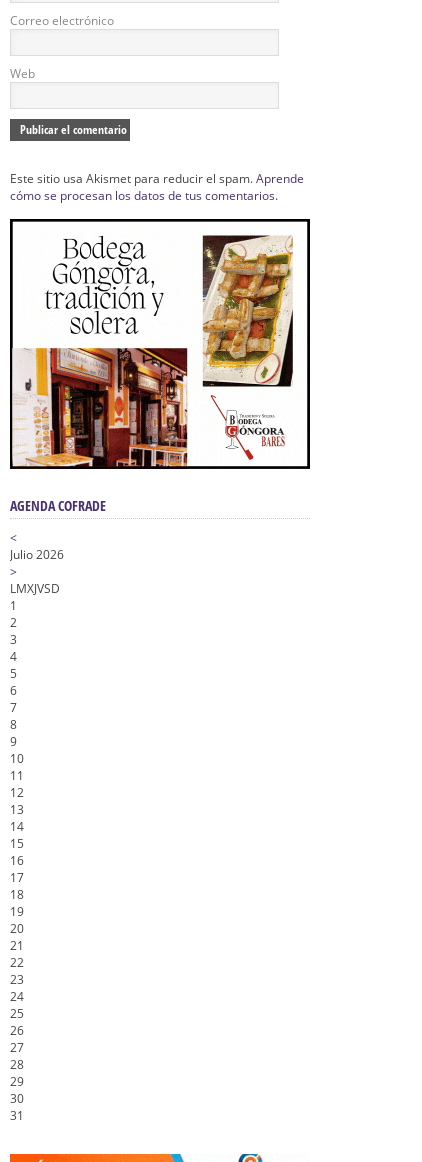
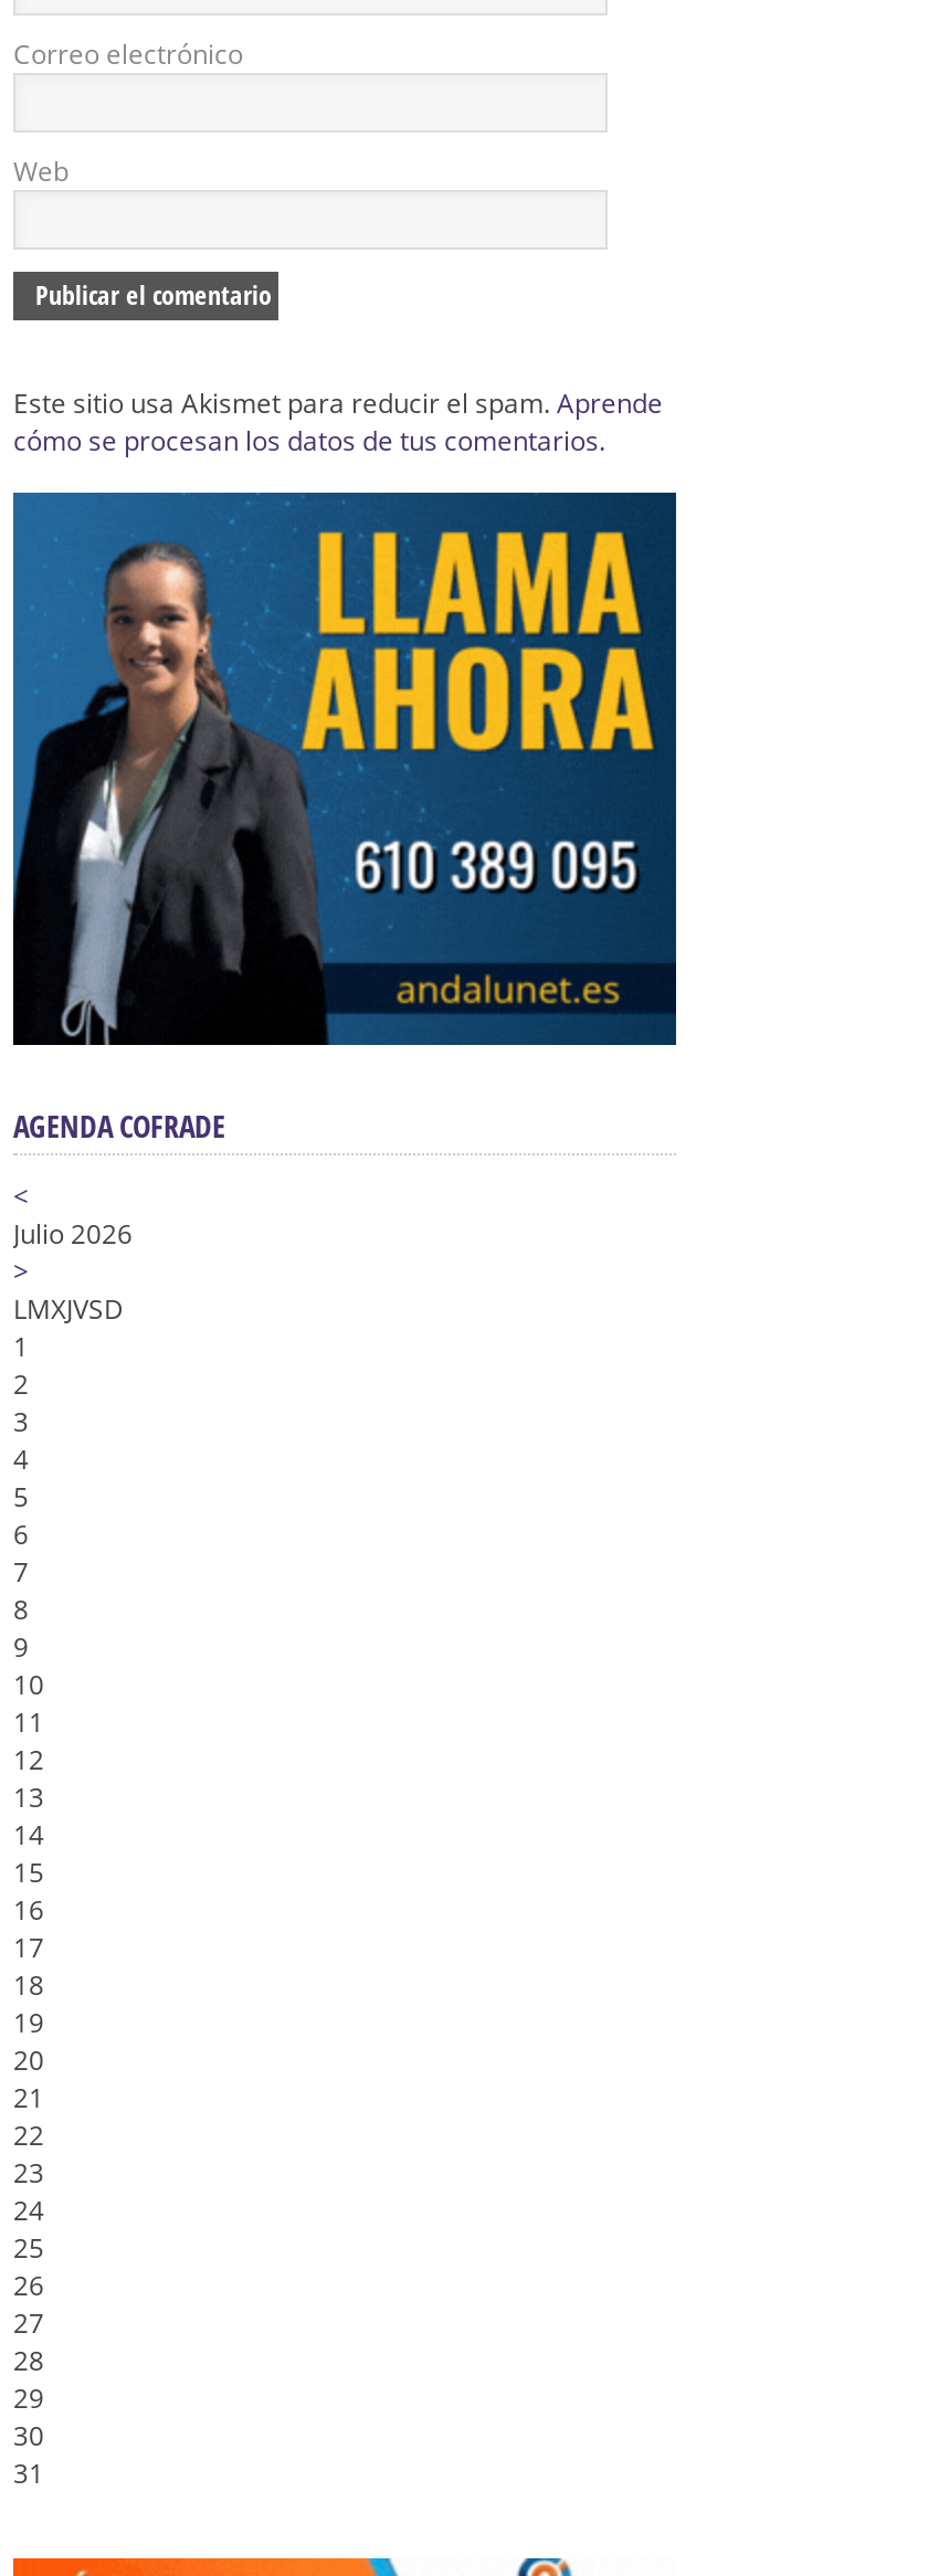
- [image]
+ [image]
